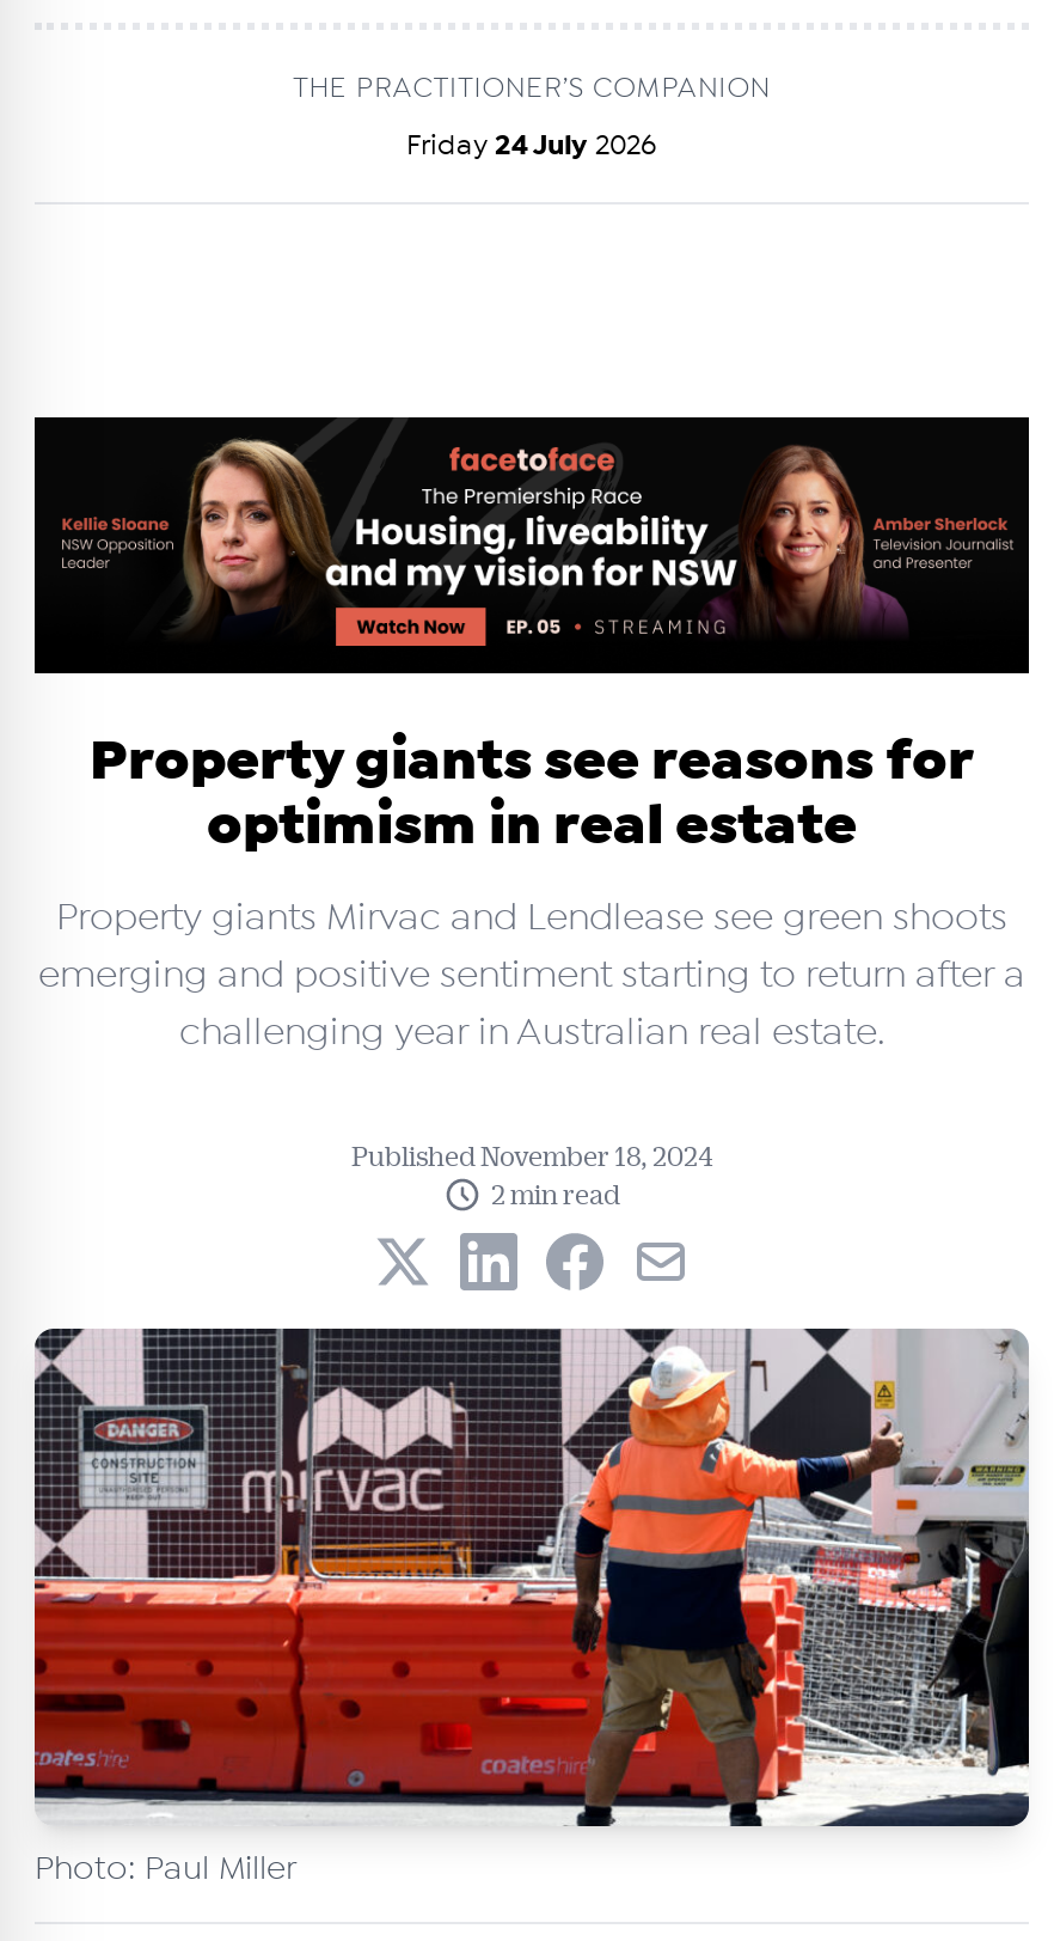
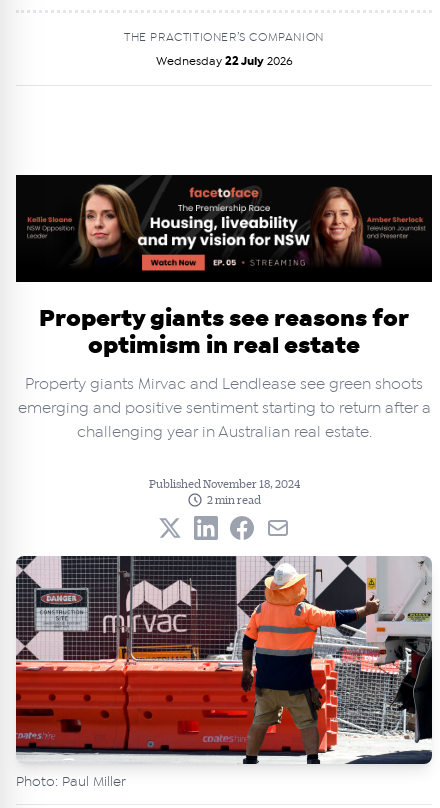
- Friday 24 July 2026
+ Wednesday 22 July 2026
